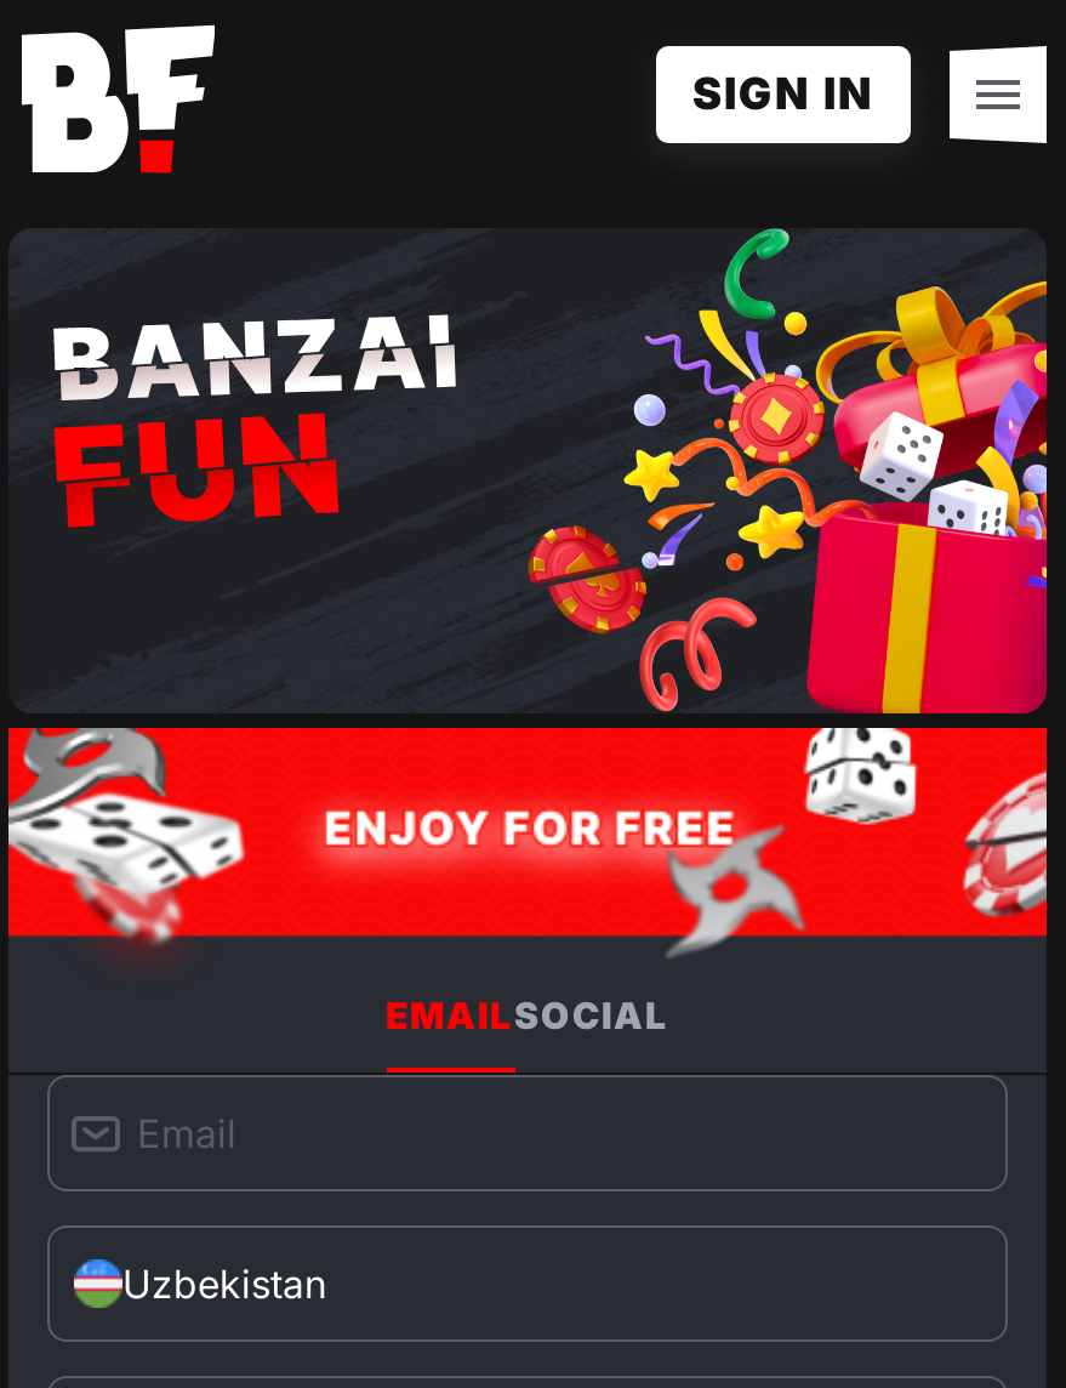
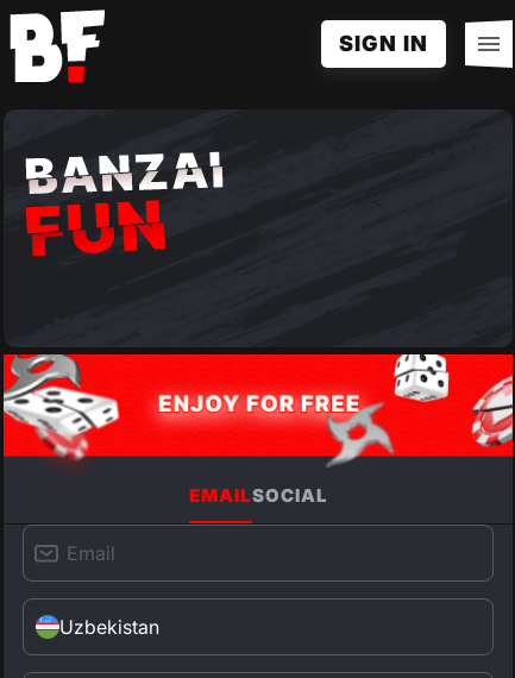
- [image]
